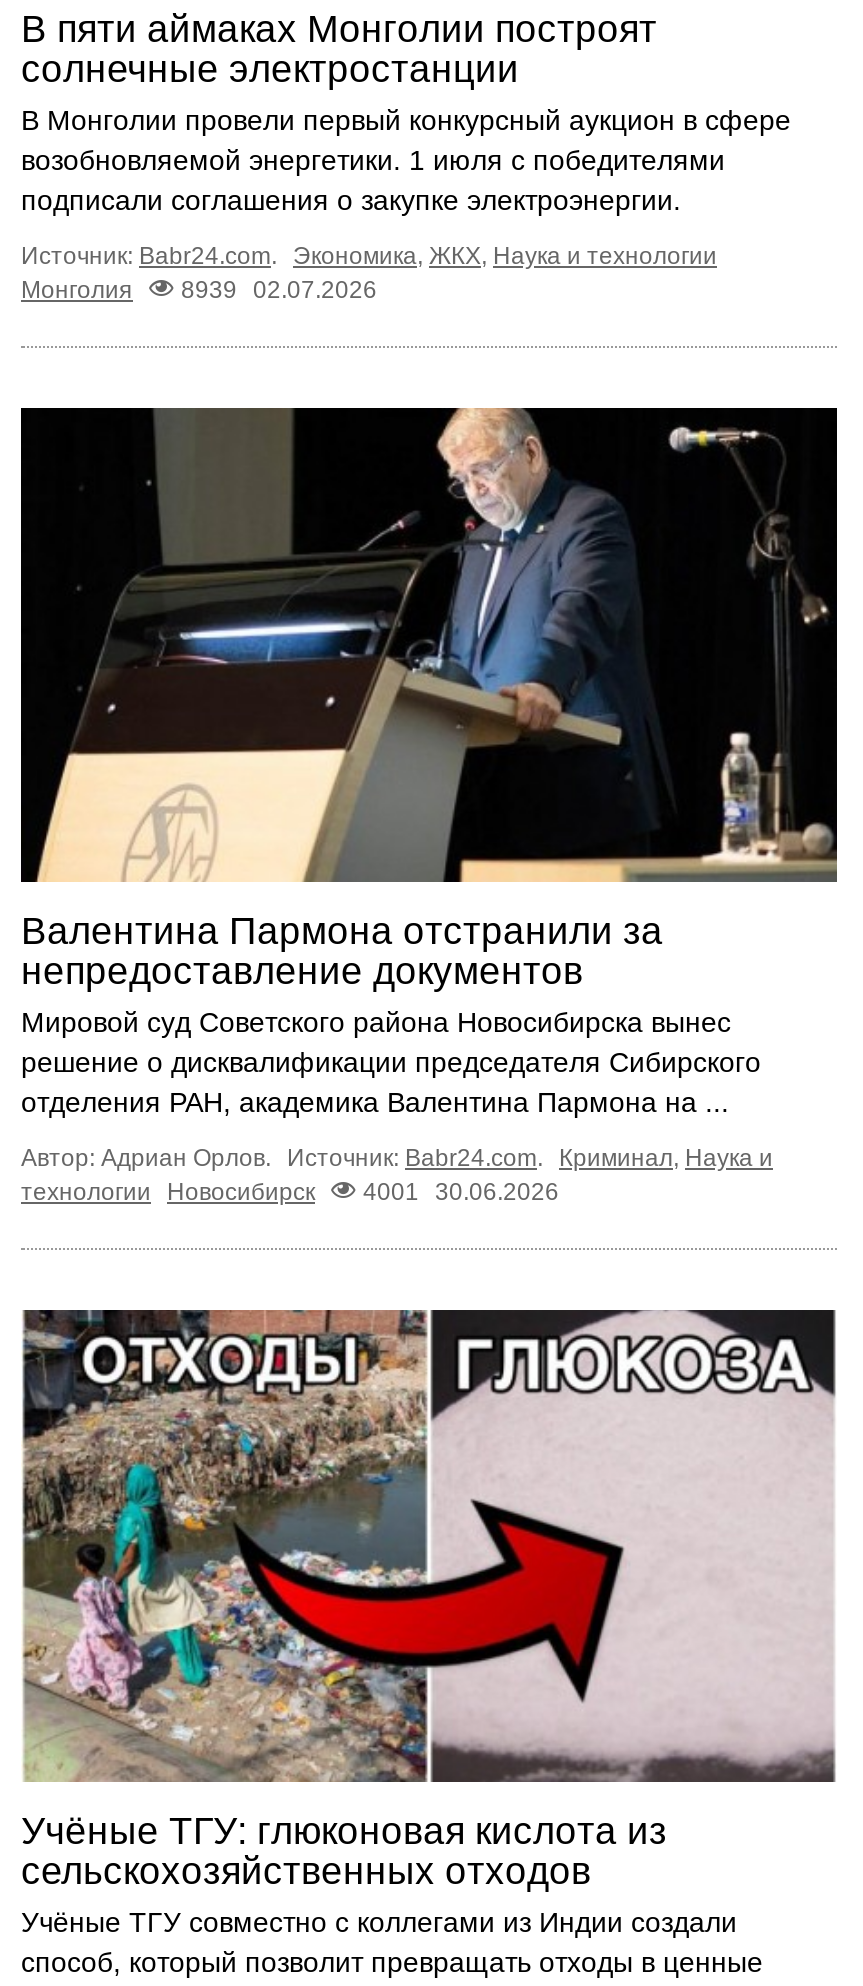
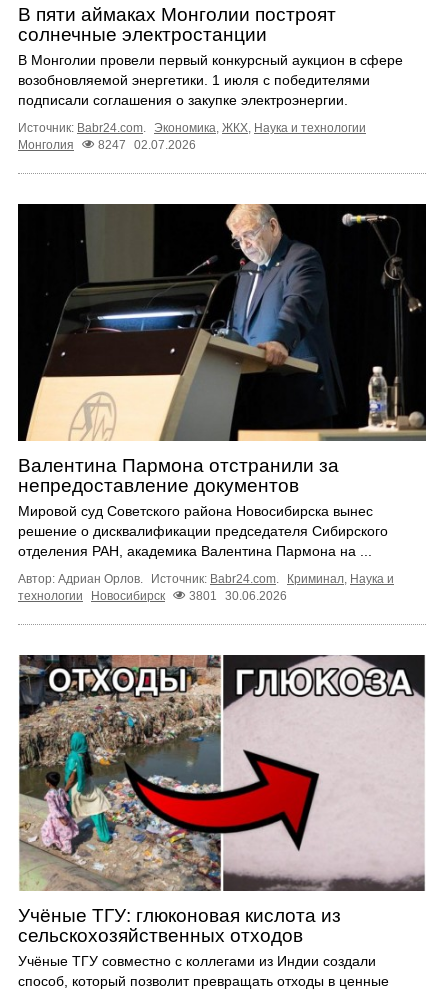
- Монголия 8939 02.07.2026
+ Монголия 8247 02.07.2026

- технологии Новосибирск 4001 30.06.2026
+ технологии Новосибирск 3801 30.06.2026
